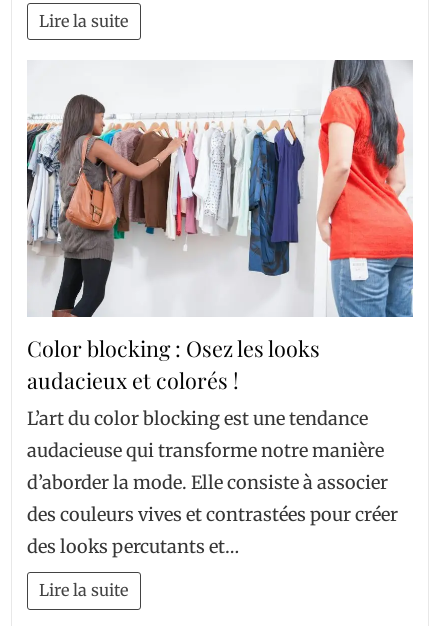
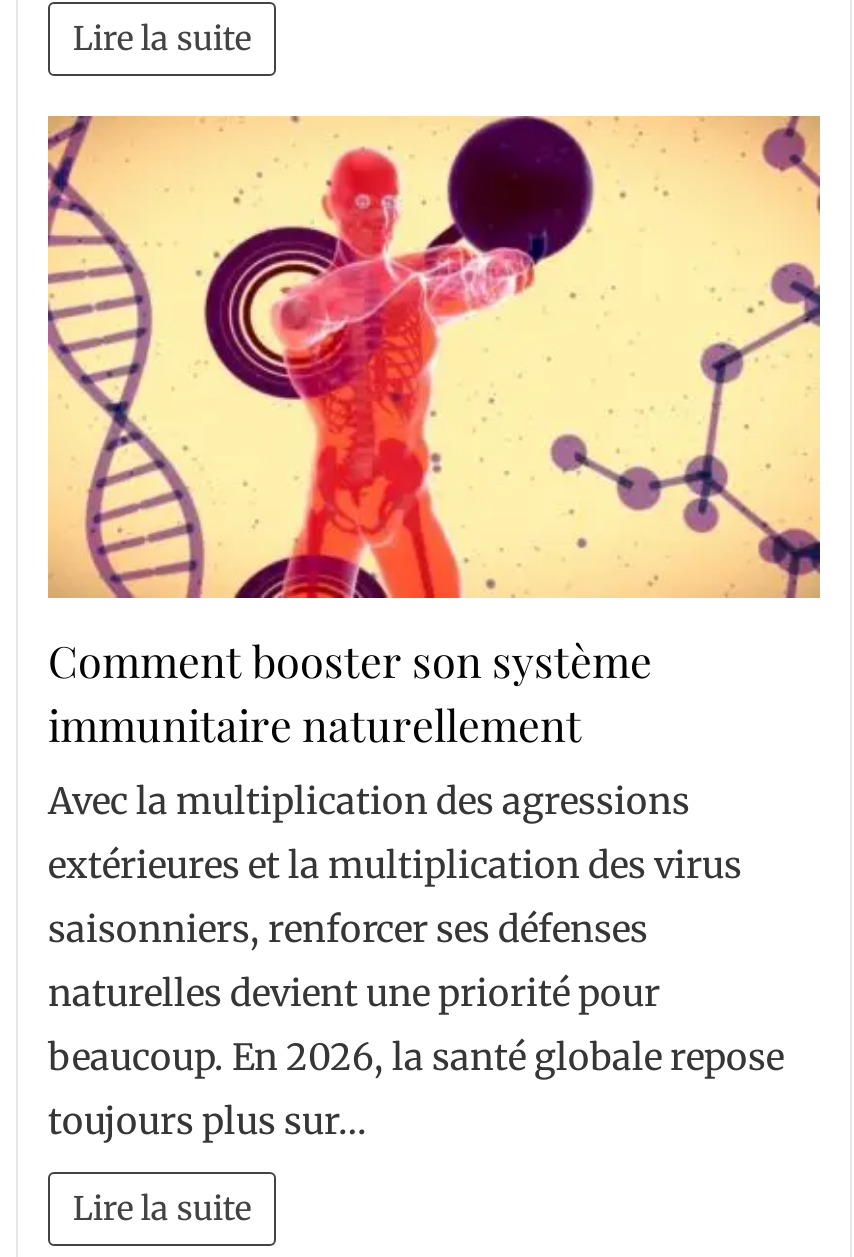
- [image]
- Color blocking : Osez les looks
- audacieux et colorés !
+ [image]
+ Comment booster son système
+ immunitaire naturellement

- L’art du color blocking est une tendance
- audacieuse qui transforme notre manière
- d’aborder la mode. Elle consiste à associer
- des couleurs vives et contrastées pour créer
- des looks percutants et…
+ Avec la multiplication des agressions
+ extérieures et la multiplication des virus
+ saisonniers, renforcer ses défenses
+ naturelles devient une priorité pour
+ beaucoup. En 2026, la santé globale repose
+ toujours plus sur…
